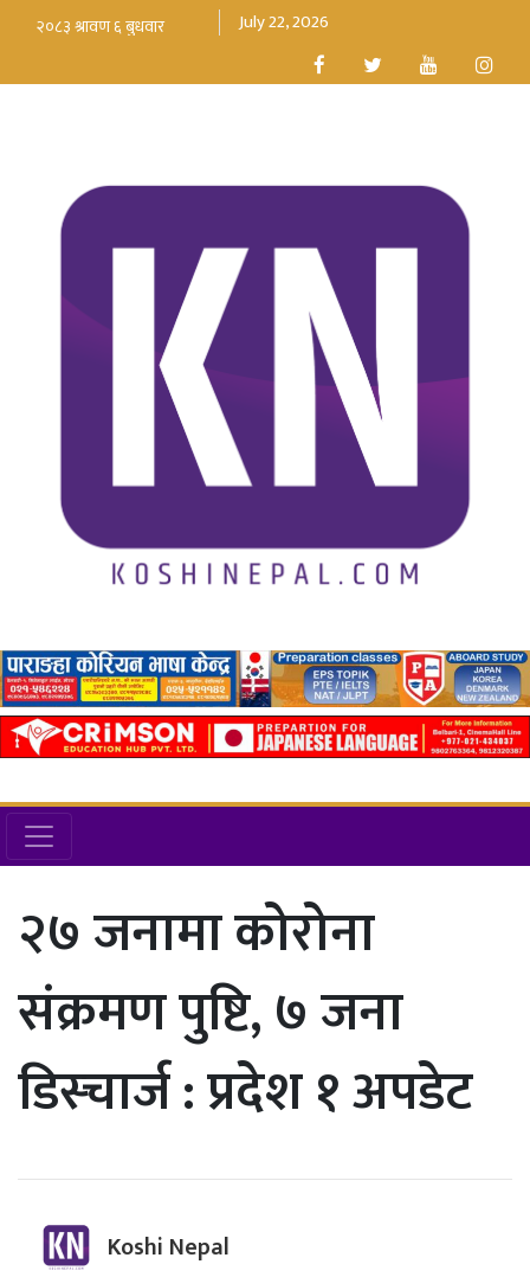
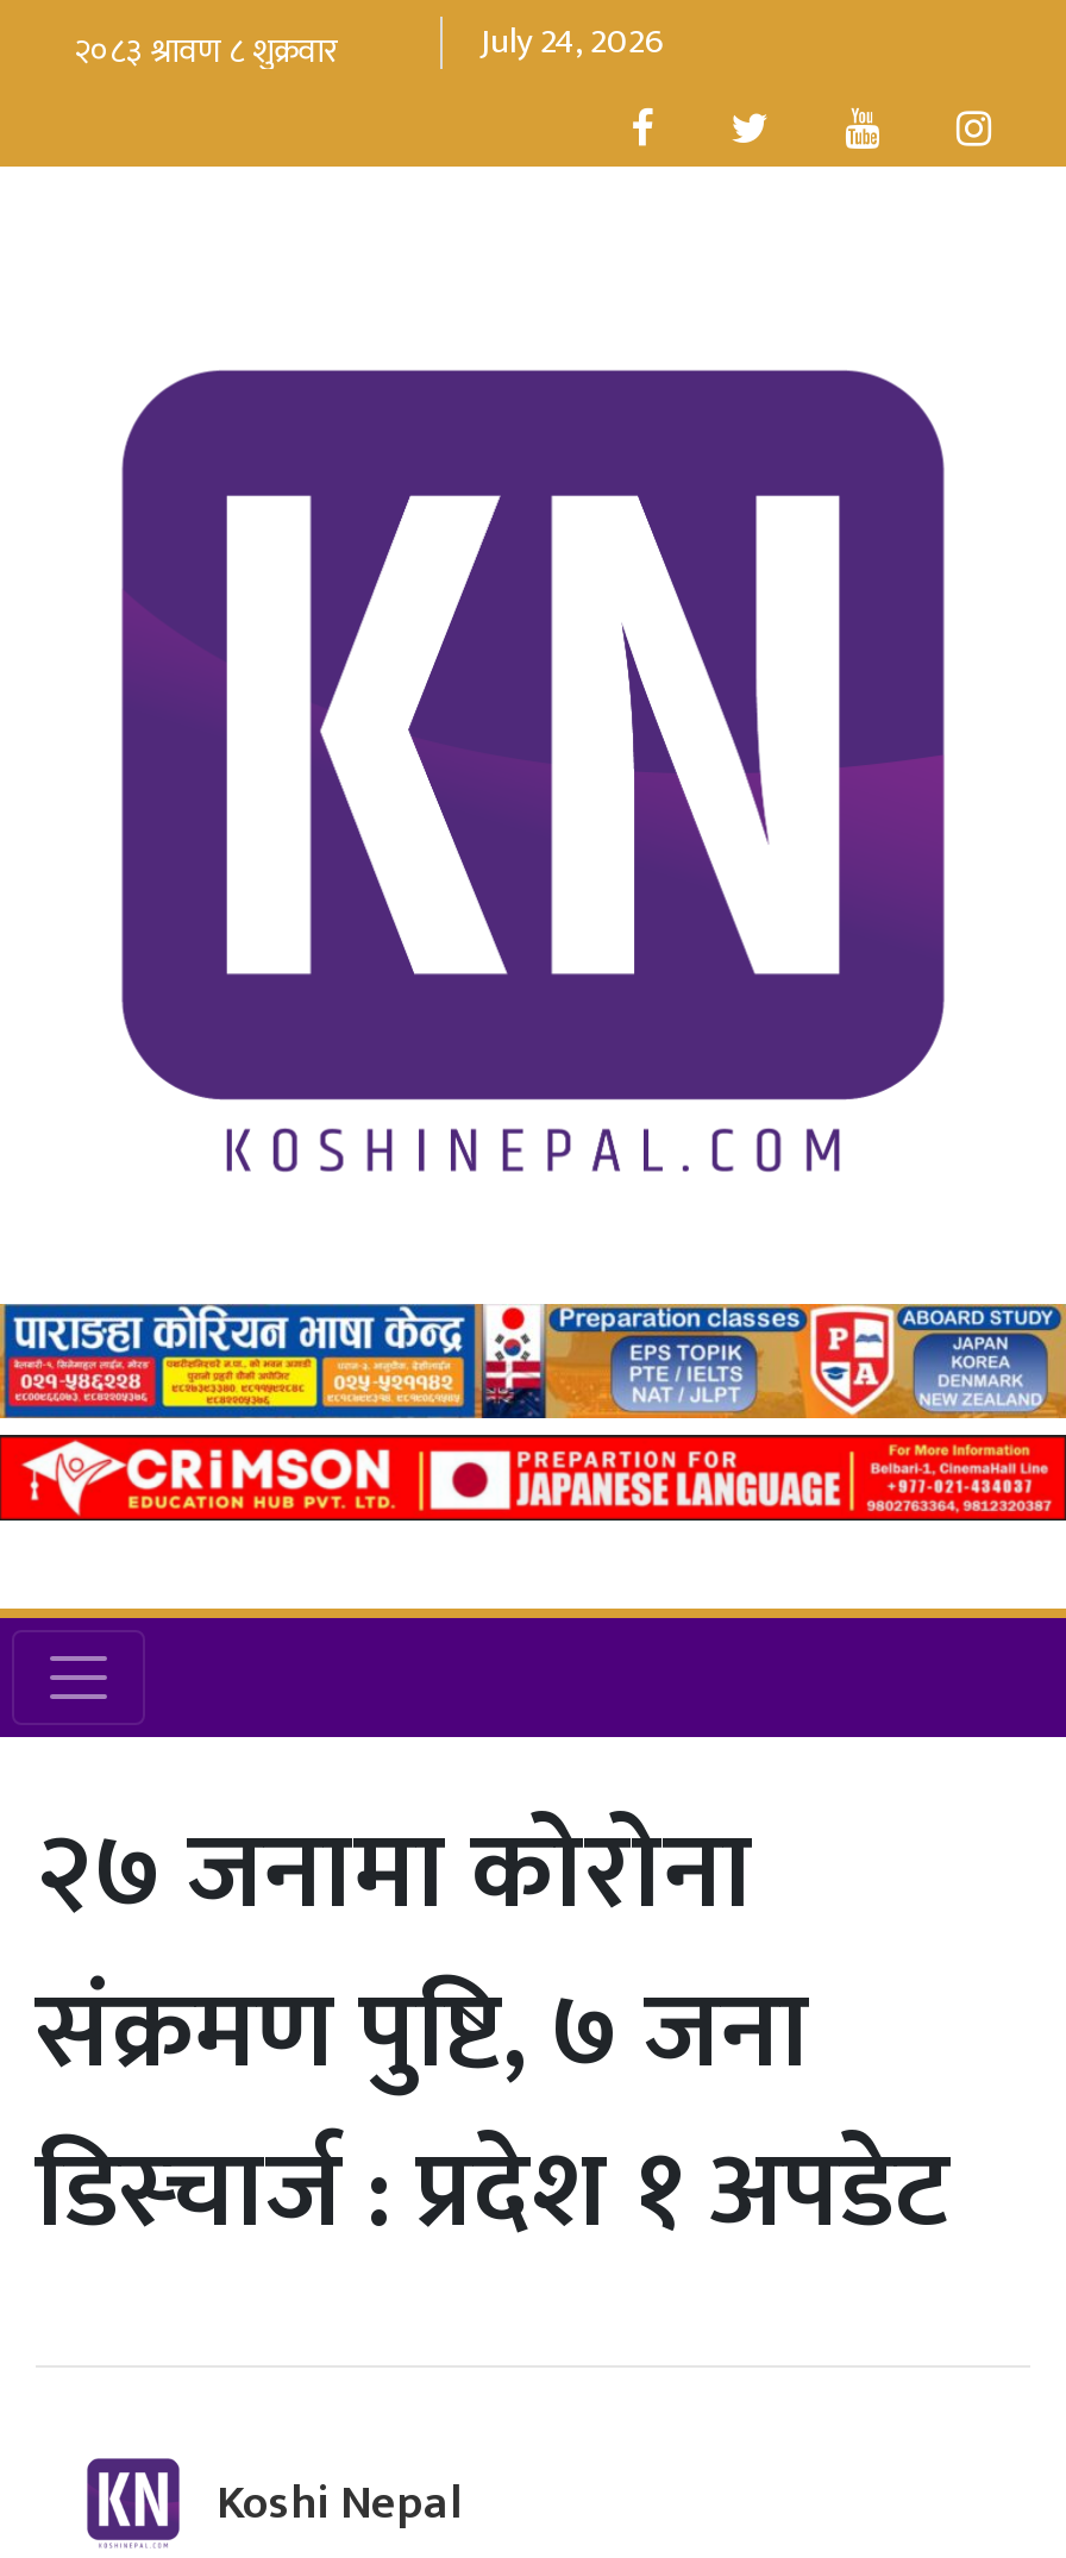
- July 22, 2026
+ July 24, 2026
